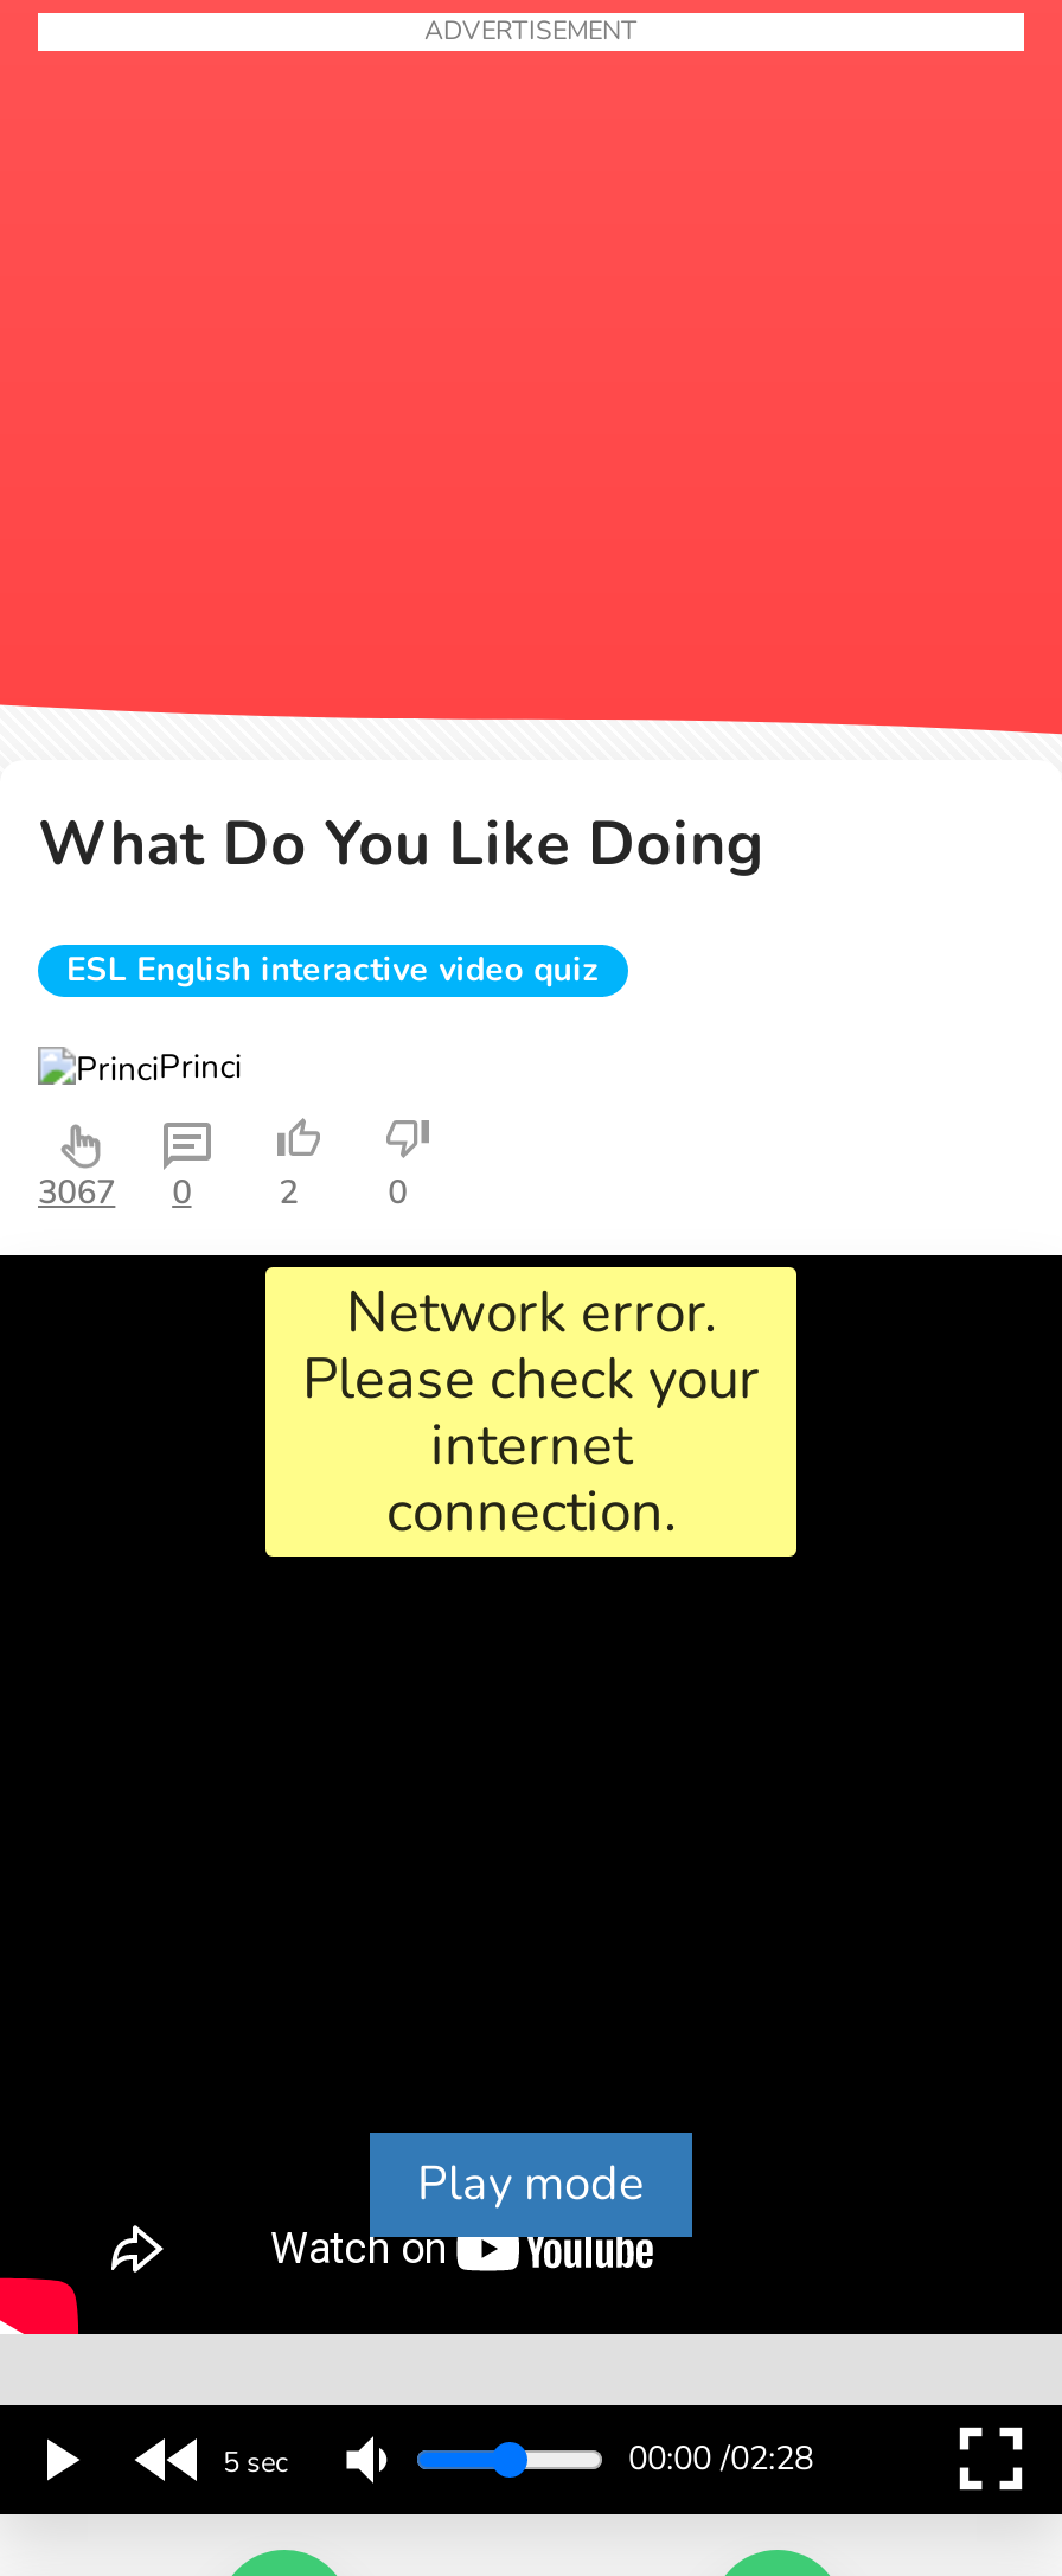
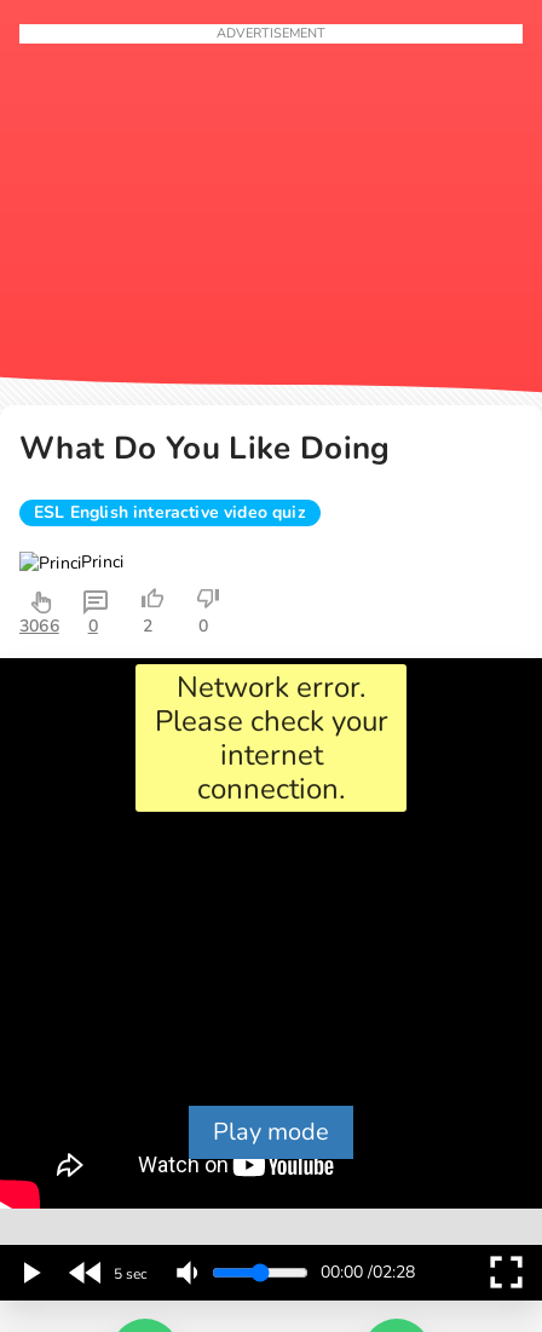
- 3067 0 2 0
+ 3066 0 2 0
